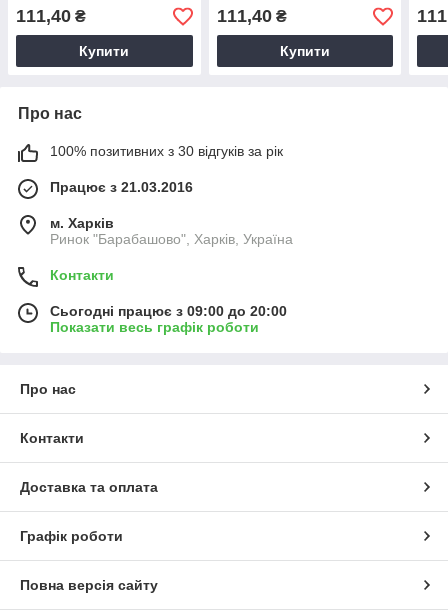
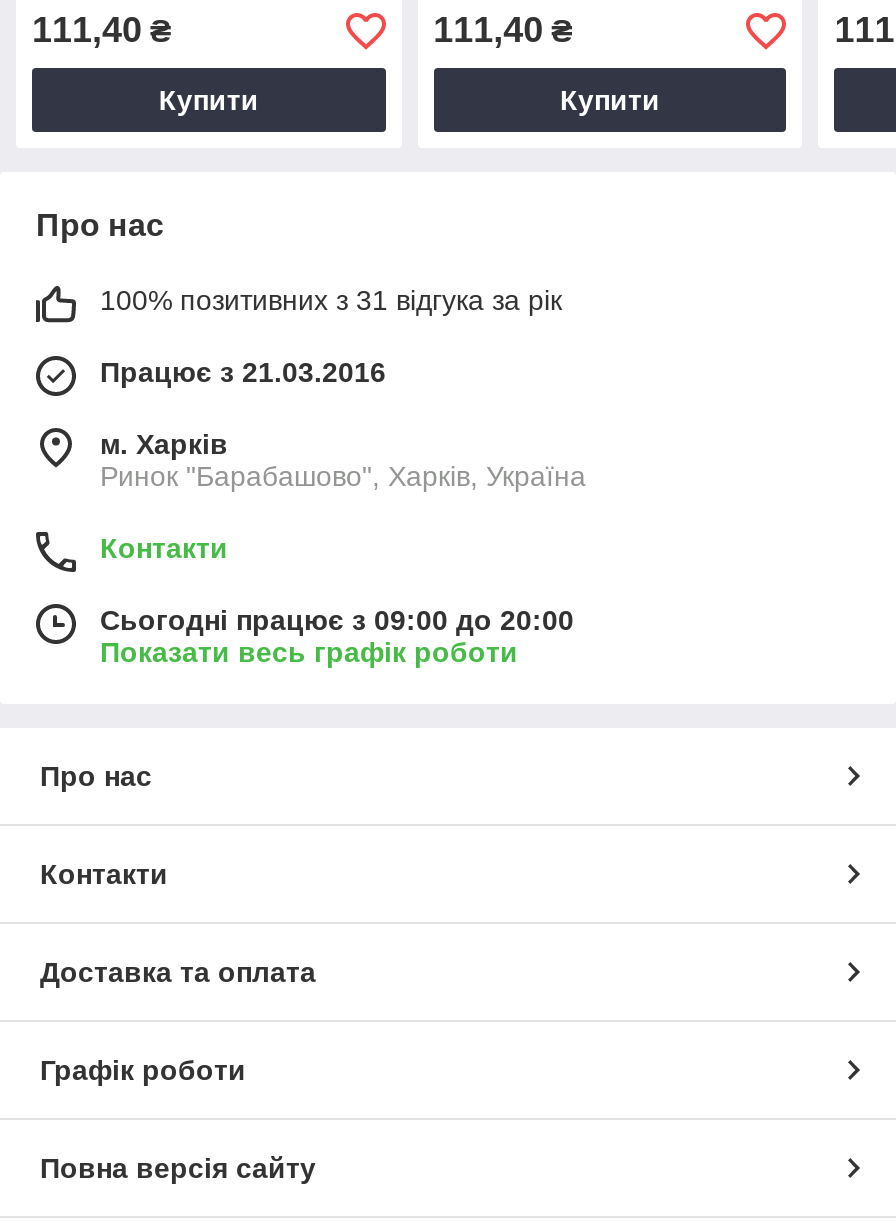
- 100% позитивних з 30 відгуків за рік
+ 100% позитивних з 31 відгука за рік
